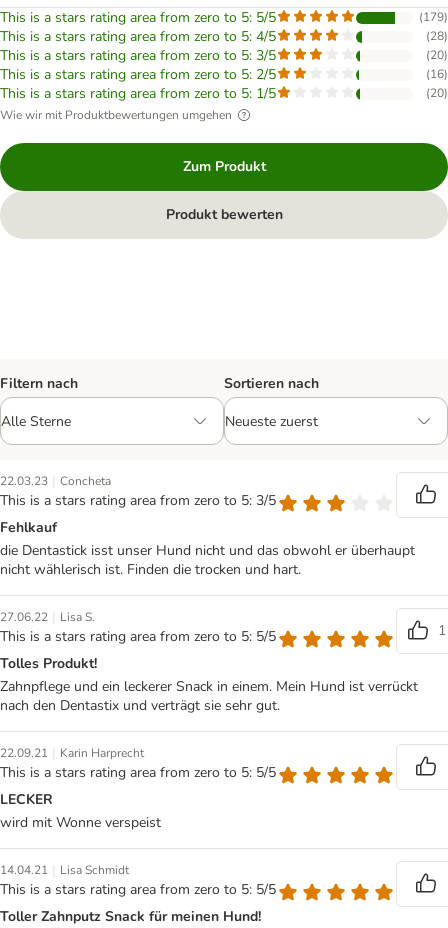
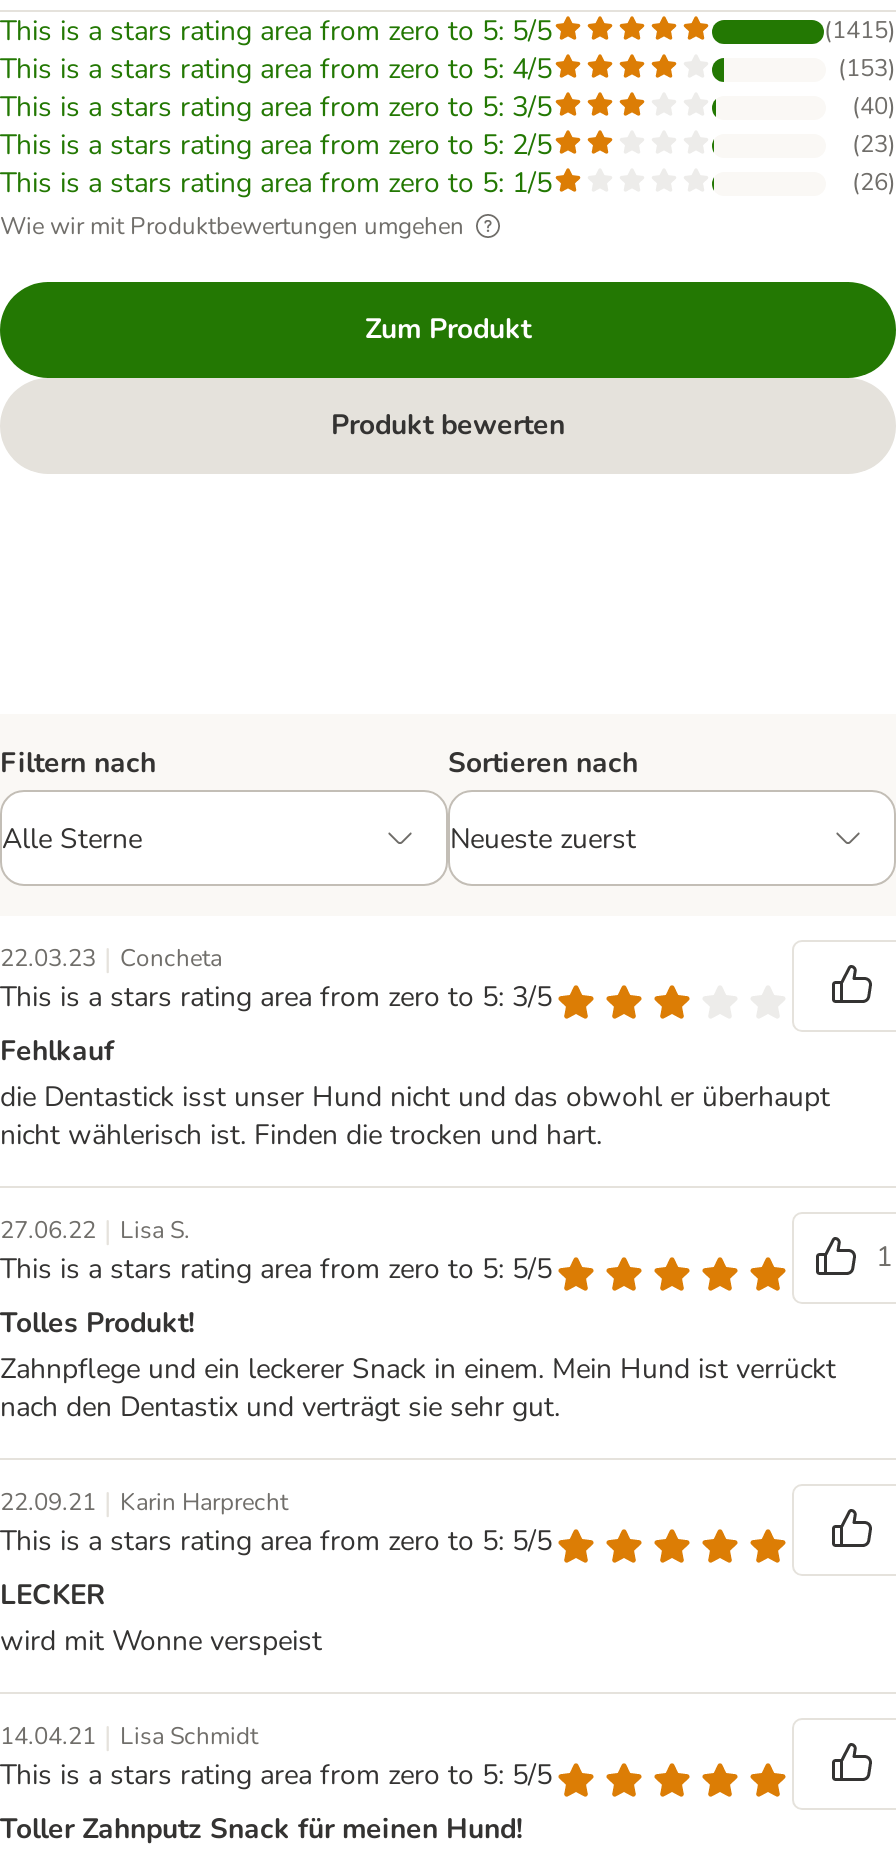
- (179)
+ (1415)

- (28)
+ (153)

- (20)
+ (40)

- (16)
+ (23)

- (20)
+ (26)
